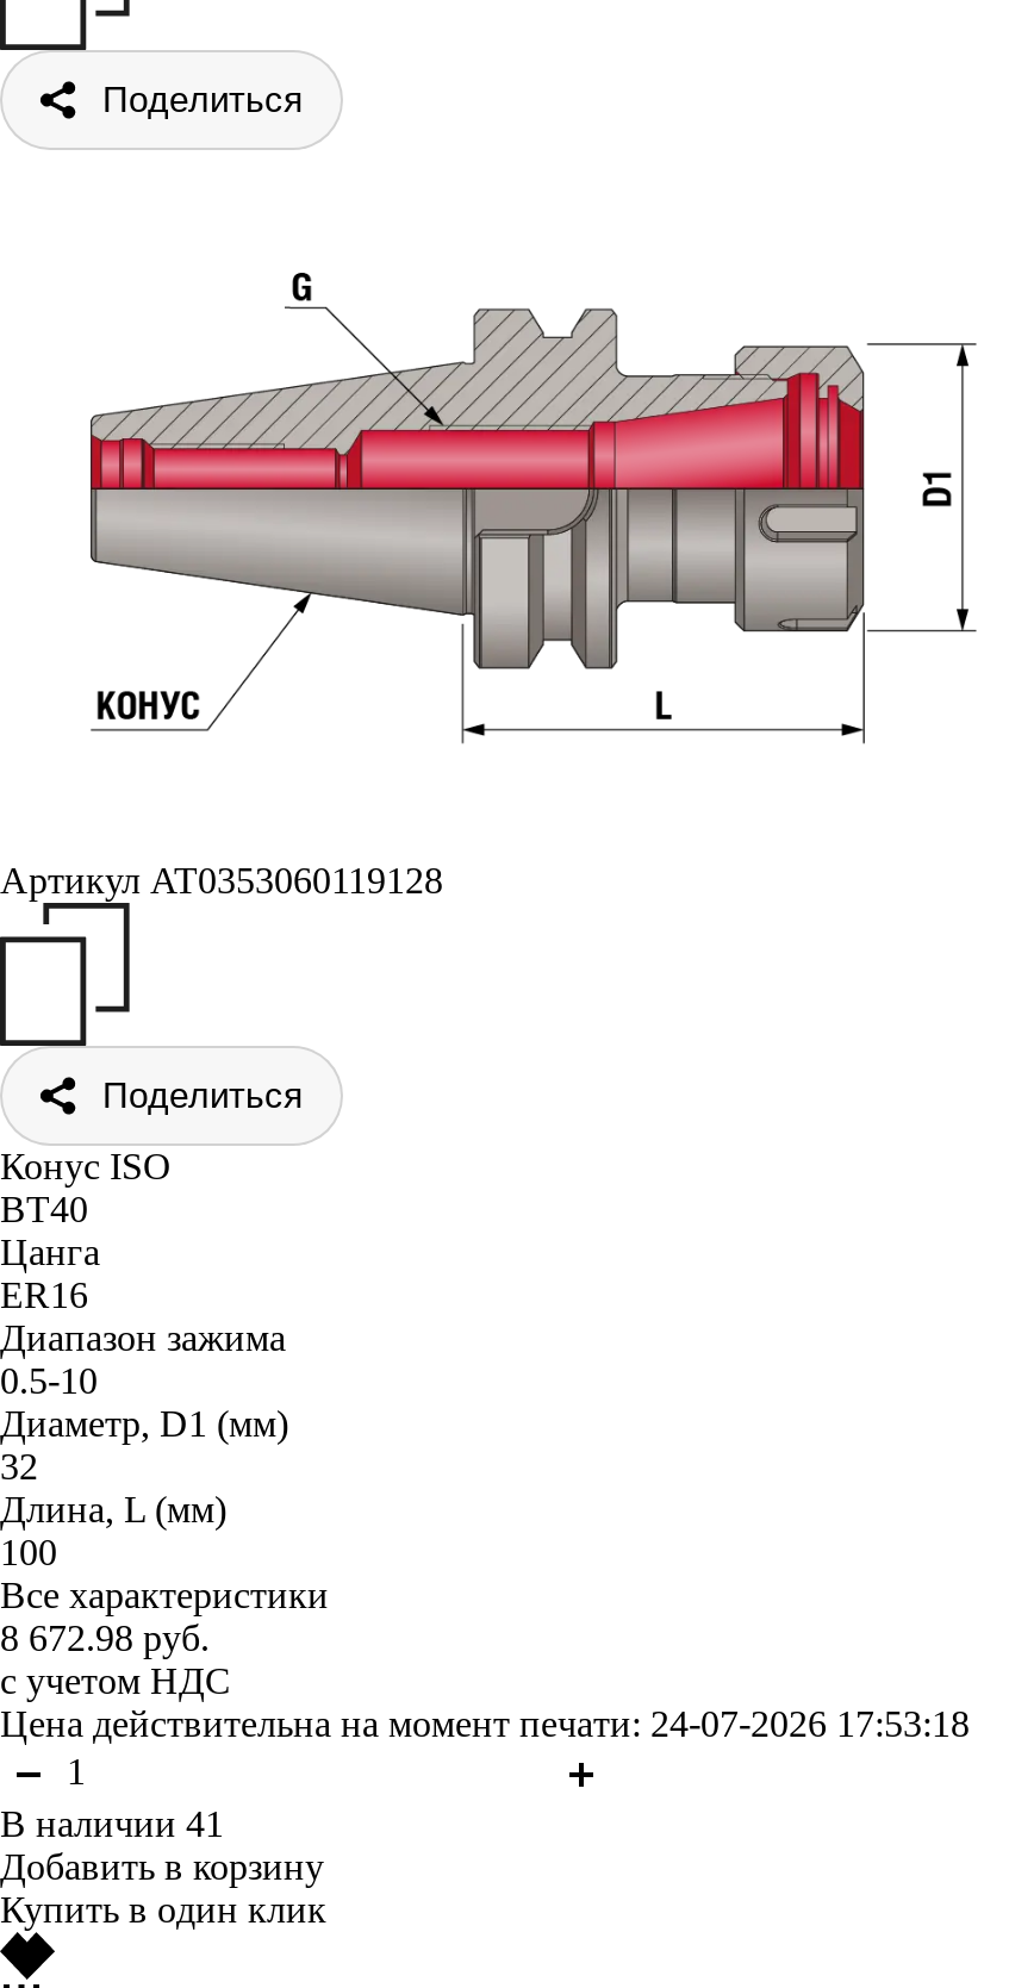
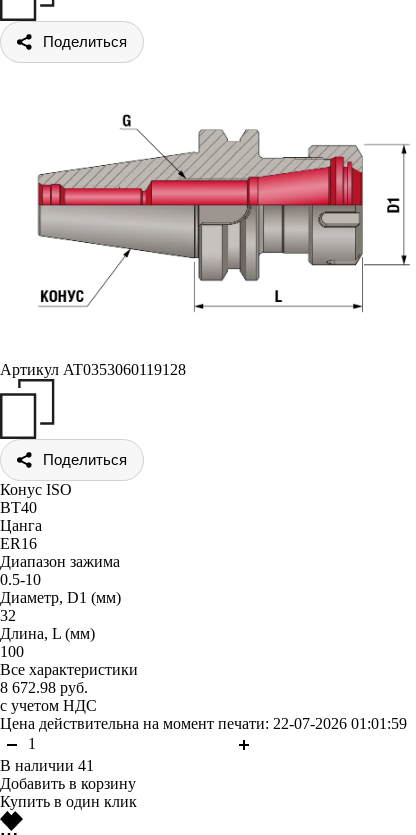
- Цена действительна на момент печати: 24-07-2026 17:53:18
+ Цена действительна на момент печати: 22-07-2026 01:01:59
